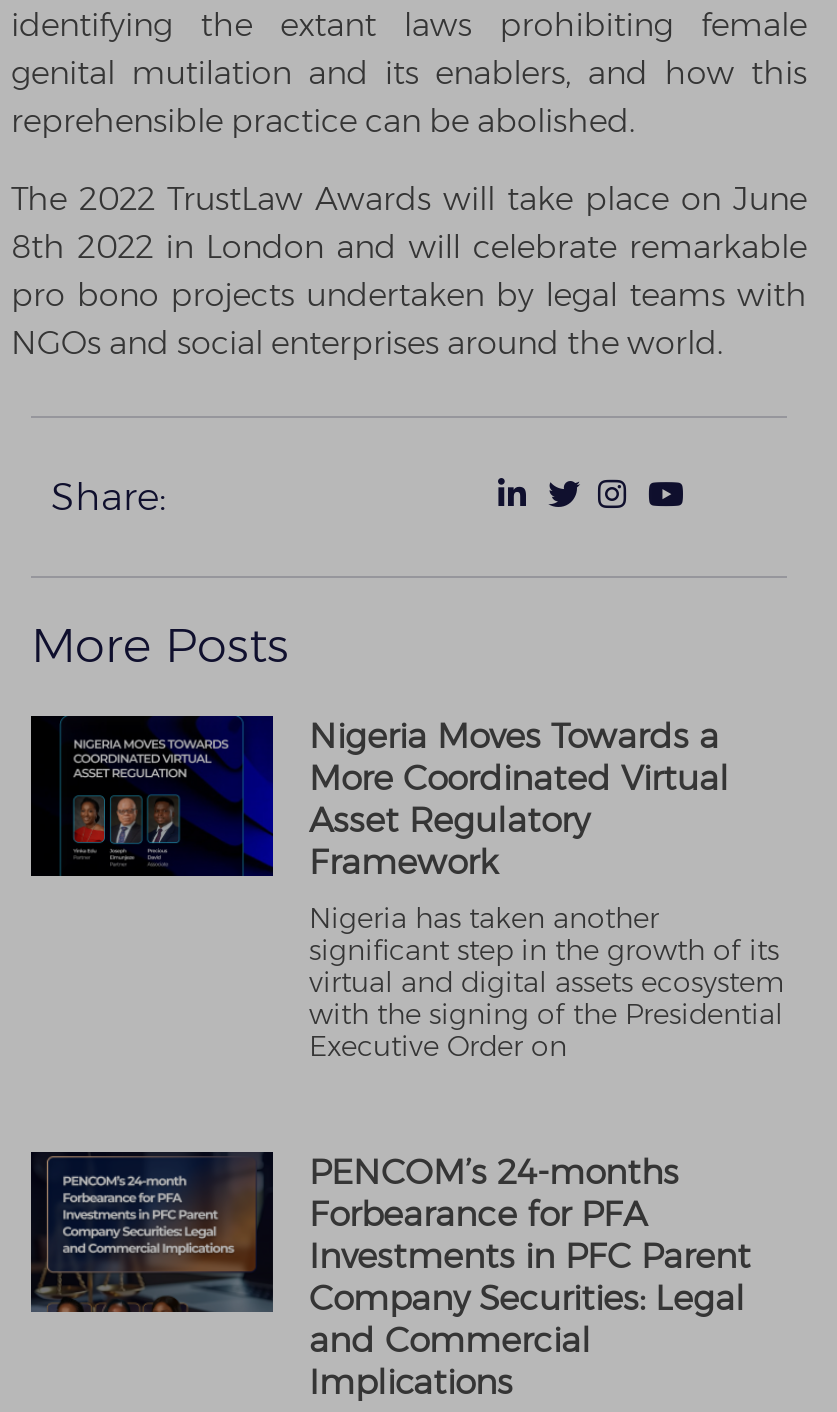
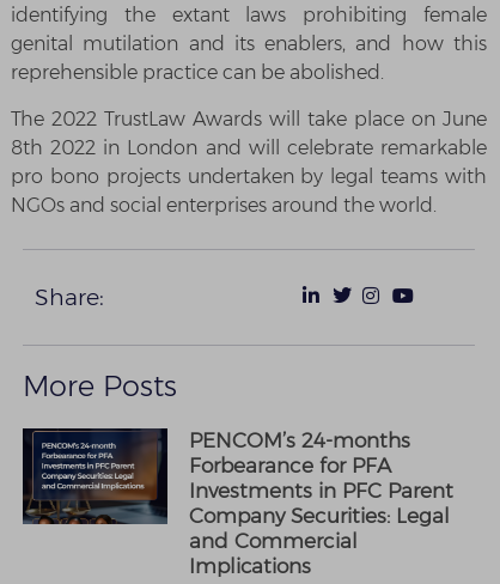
- [image]
- Nigeria Moves Towards a
- More Coordinated Virtual
- Asset Regulatory
- Framework
- Nigeria has taken another
- significant step in the growth of its
- virtual and digital assets ecosystem
- with the signing of the Presidential
- Executive Order on
